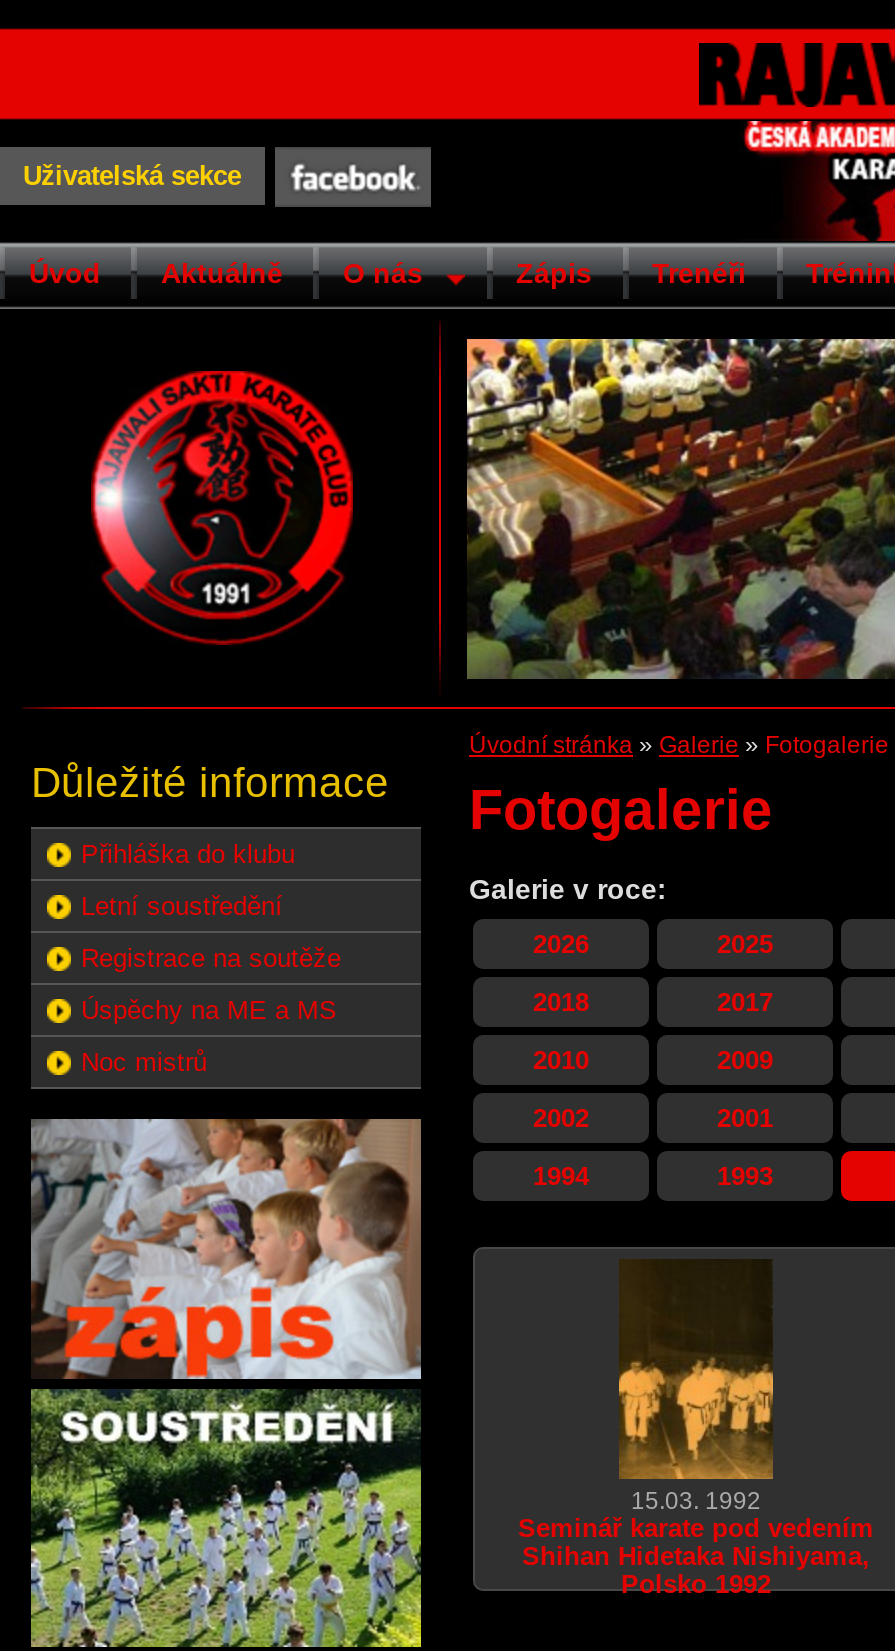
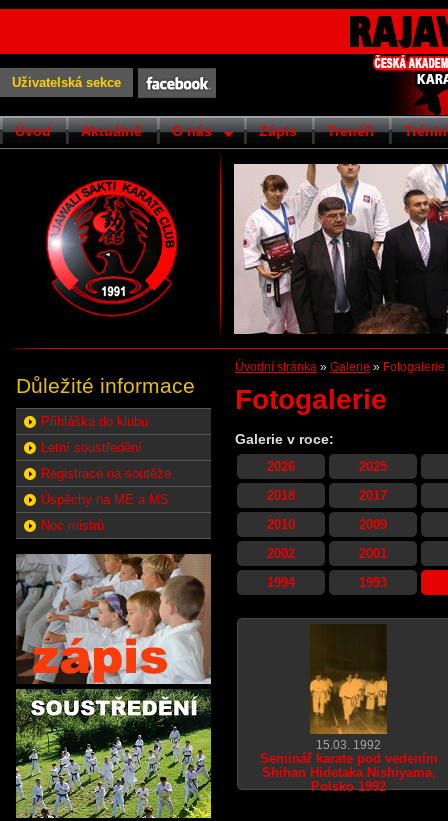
- [image]
+ [image]
